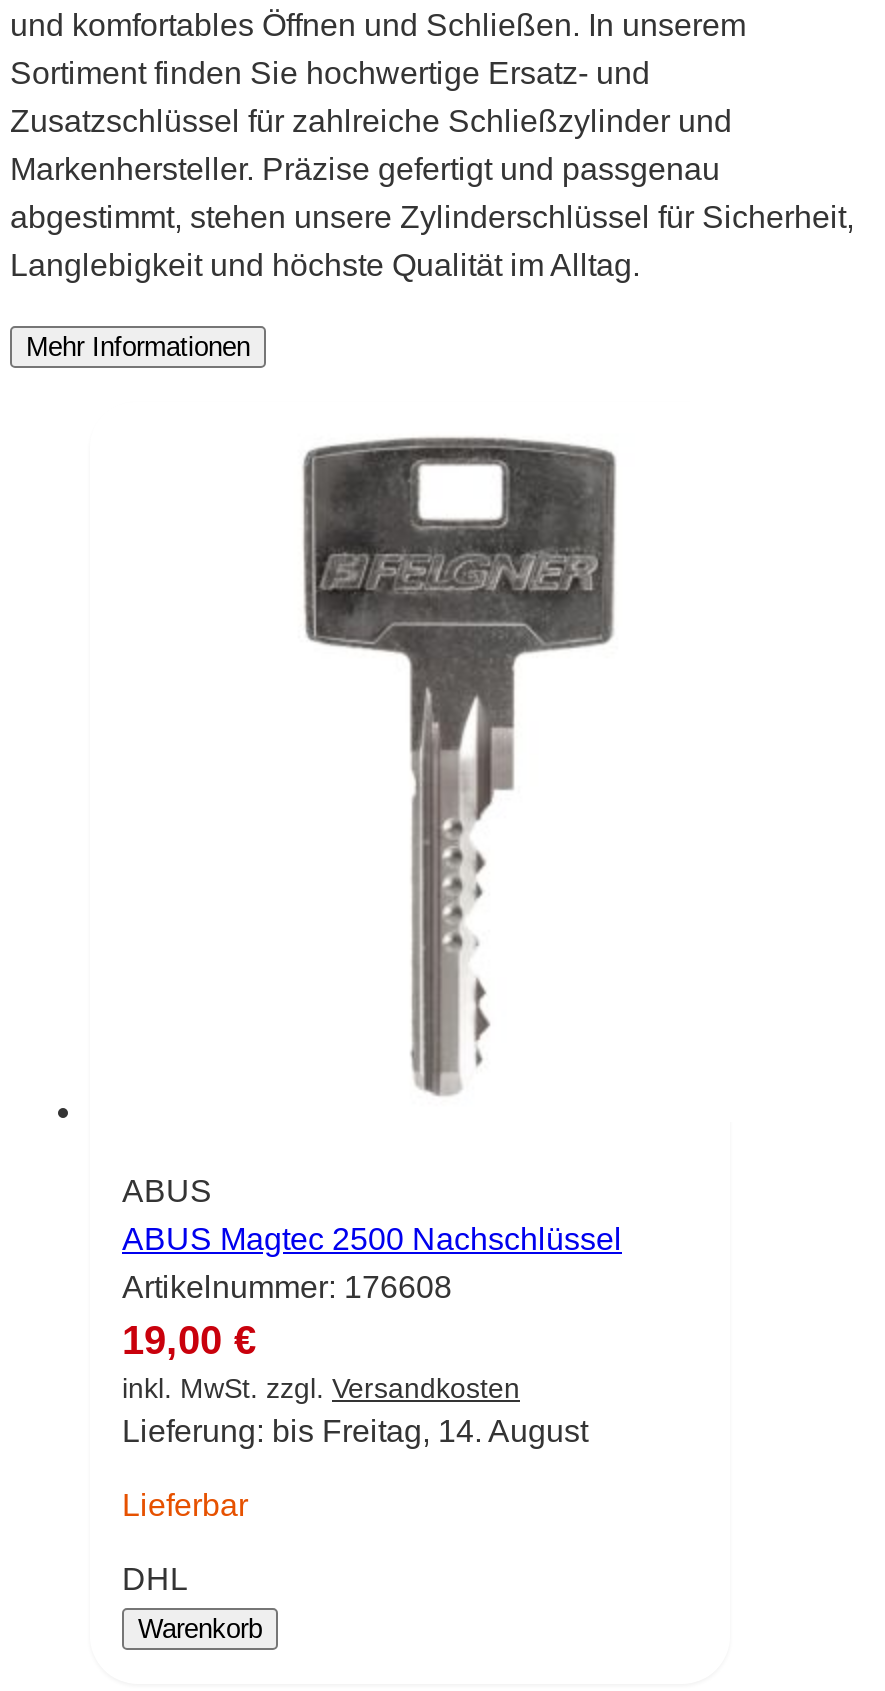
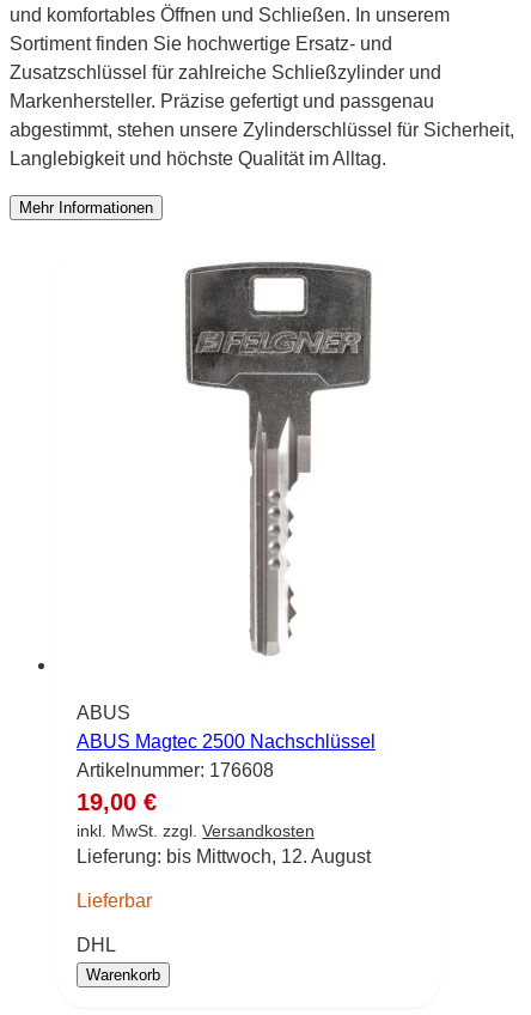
- Lieferung: bis Freitag, 14. August
+ Lieferung: bis Mittwoch, 12. August
